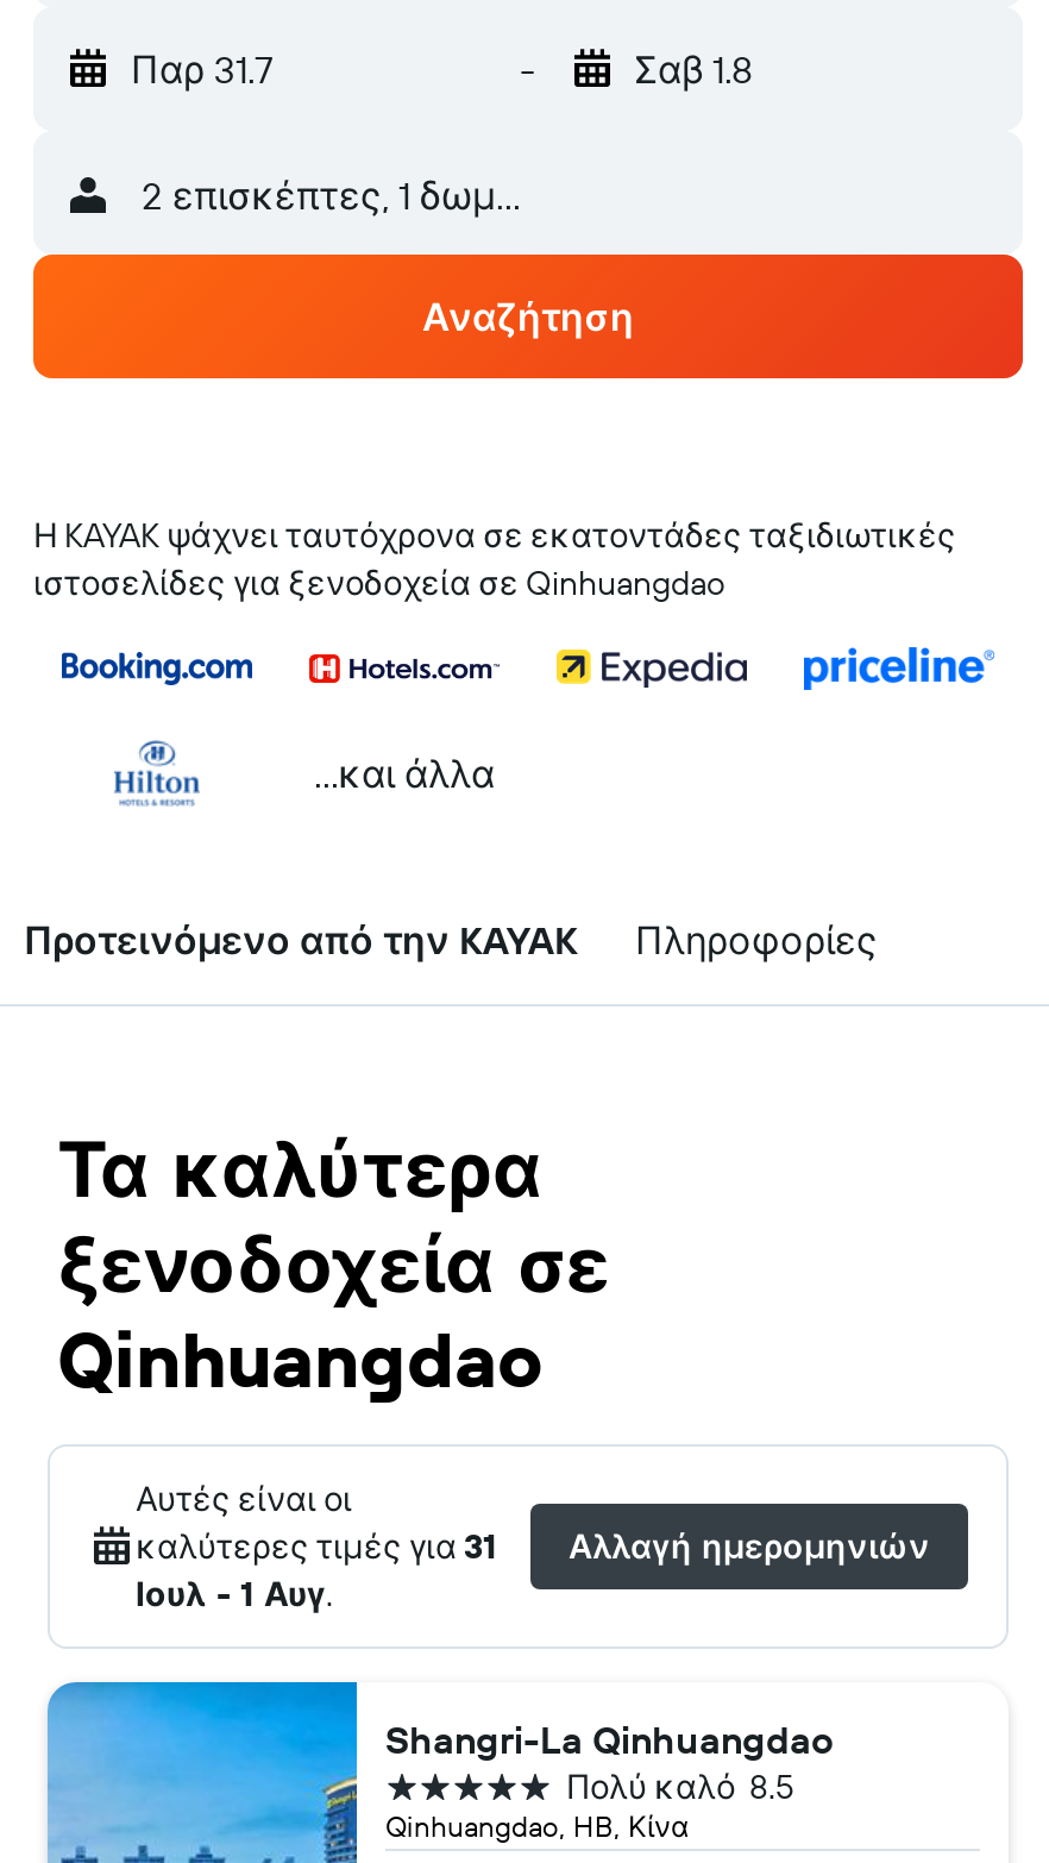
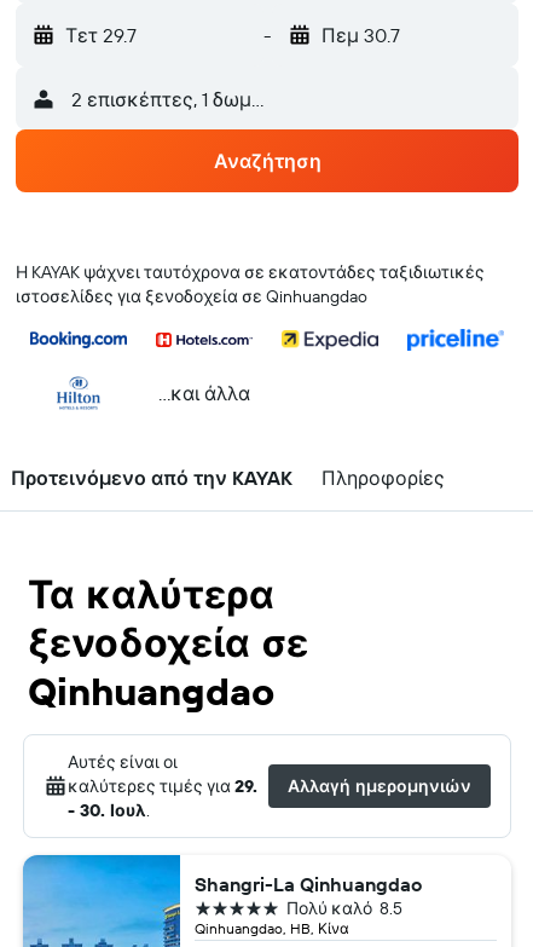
- Παρ 31.7
+ Τετ 29.7

- Σαβ 1.8
+ Πεμ 30.7

- καλύτερες τιμές για 31
- Ιουλ - 1 Αυγ.
+ καλύτερες τιμές για 29.
+ - 30. Ιουλ.
